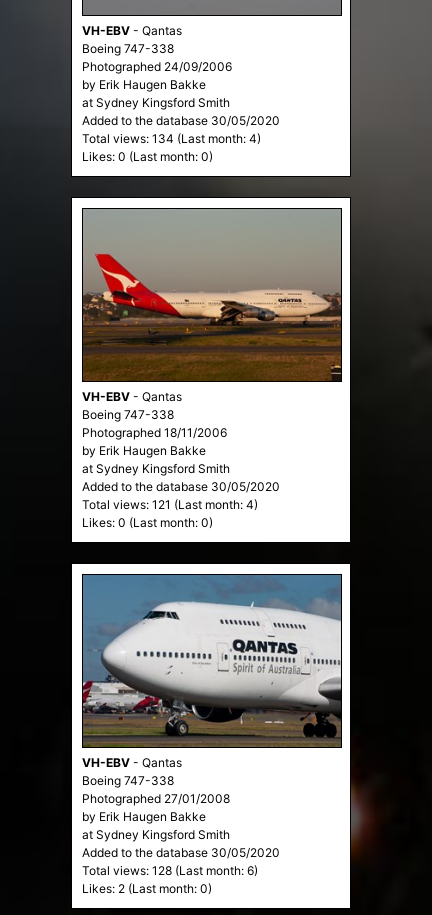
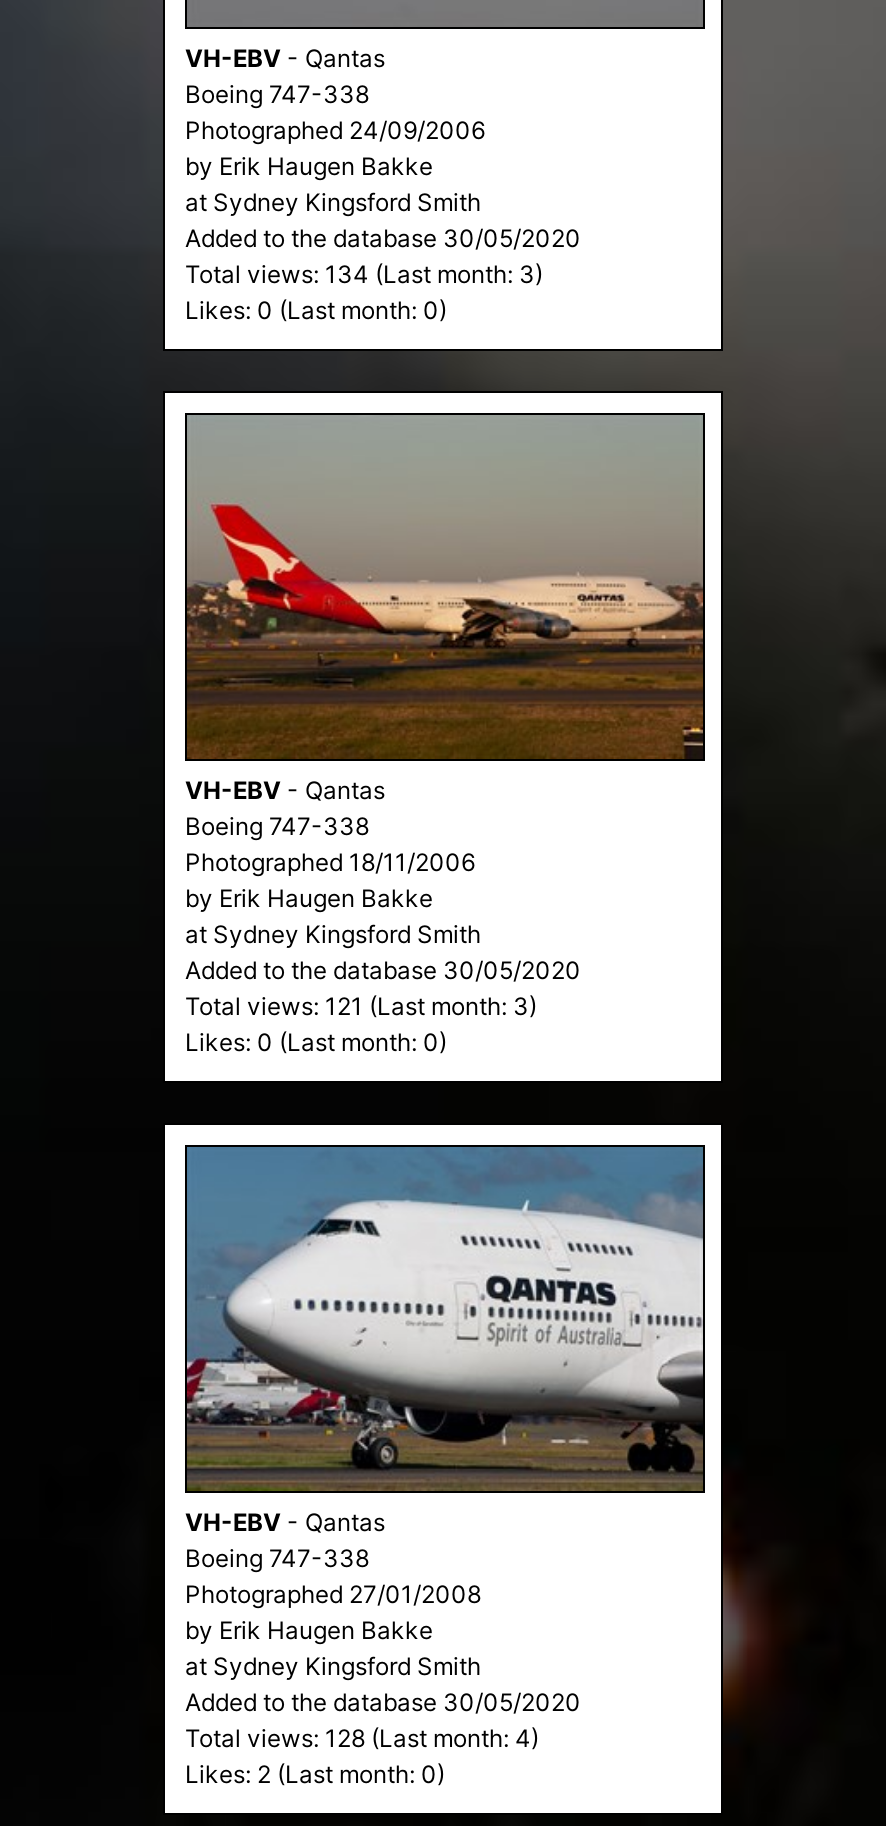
- Total views: 134 (Last month: 4)
+ Total views: 134 (Last month: 3)

- Total views: 121 (Last month: 4)
+ Total views: 121 (Last month: 3)

- Total views: 128 (Last month: 6)
+ Total views: 128 (Last month: 4)
